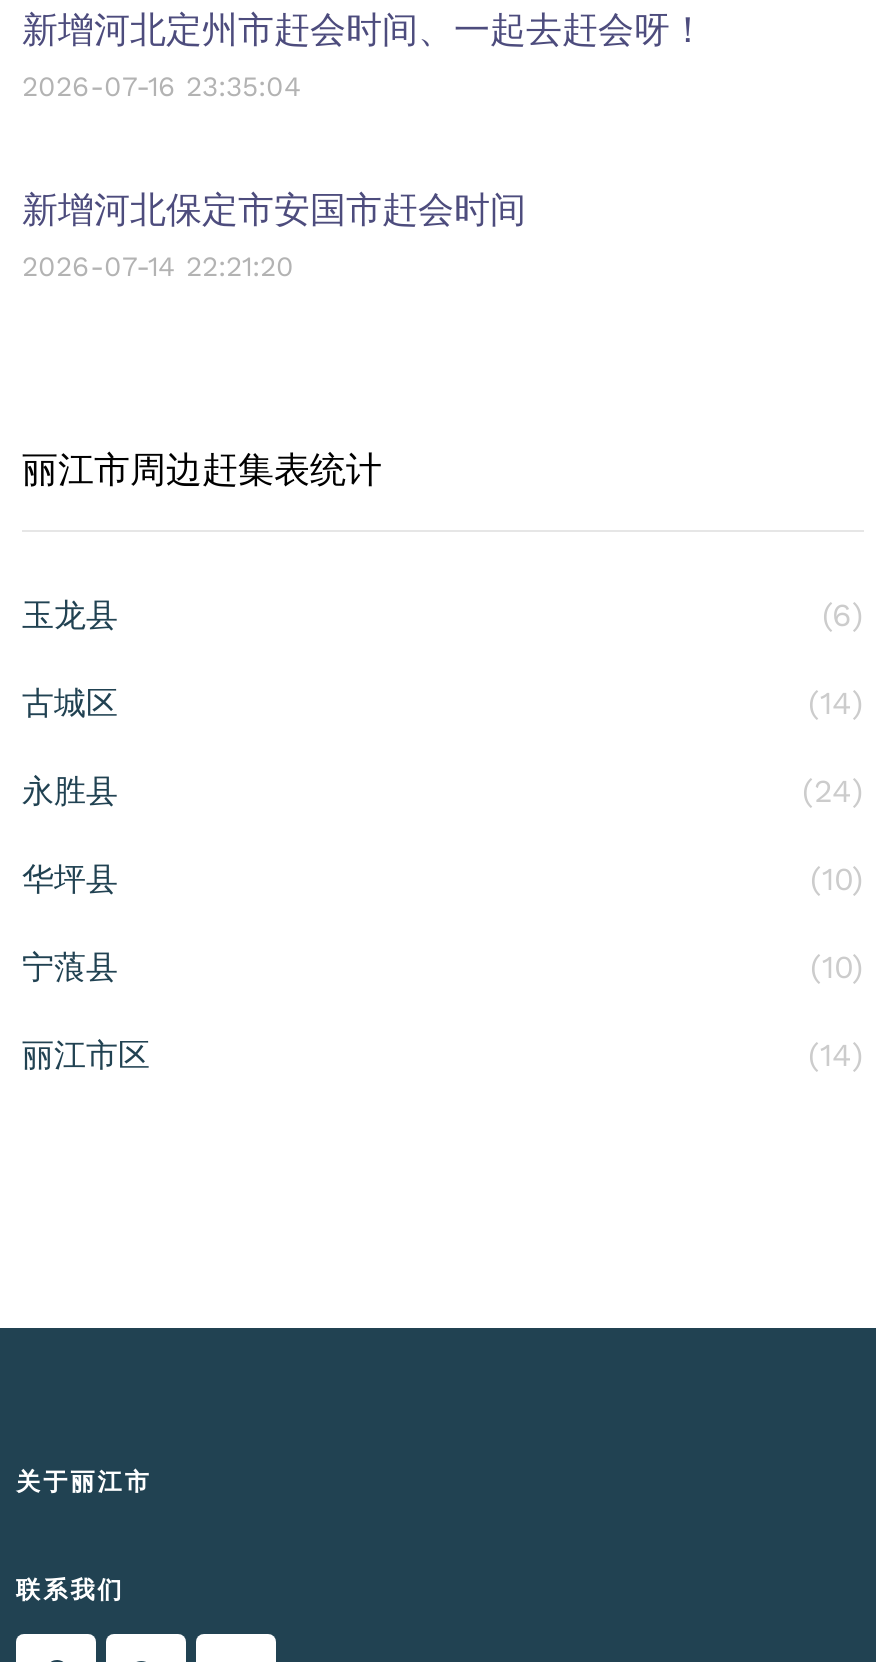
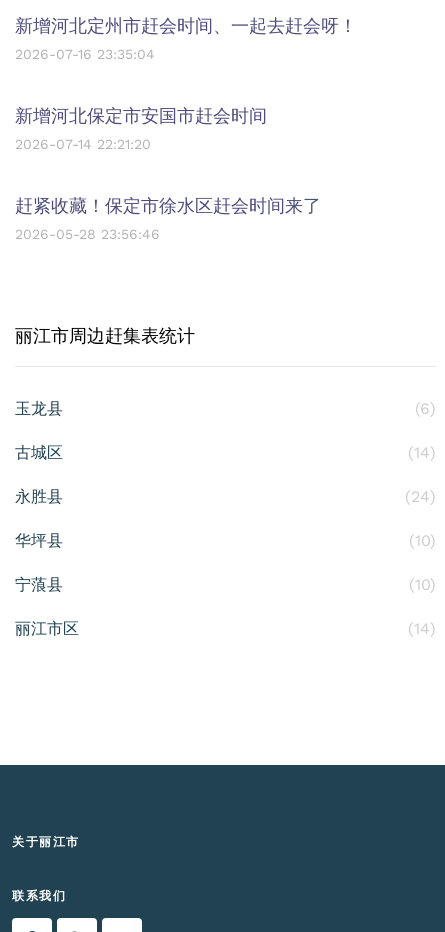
+ 赶紧收藏！保定市徐水区赶会时间来了
+ 2026-05-28 23:56:46
